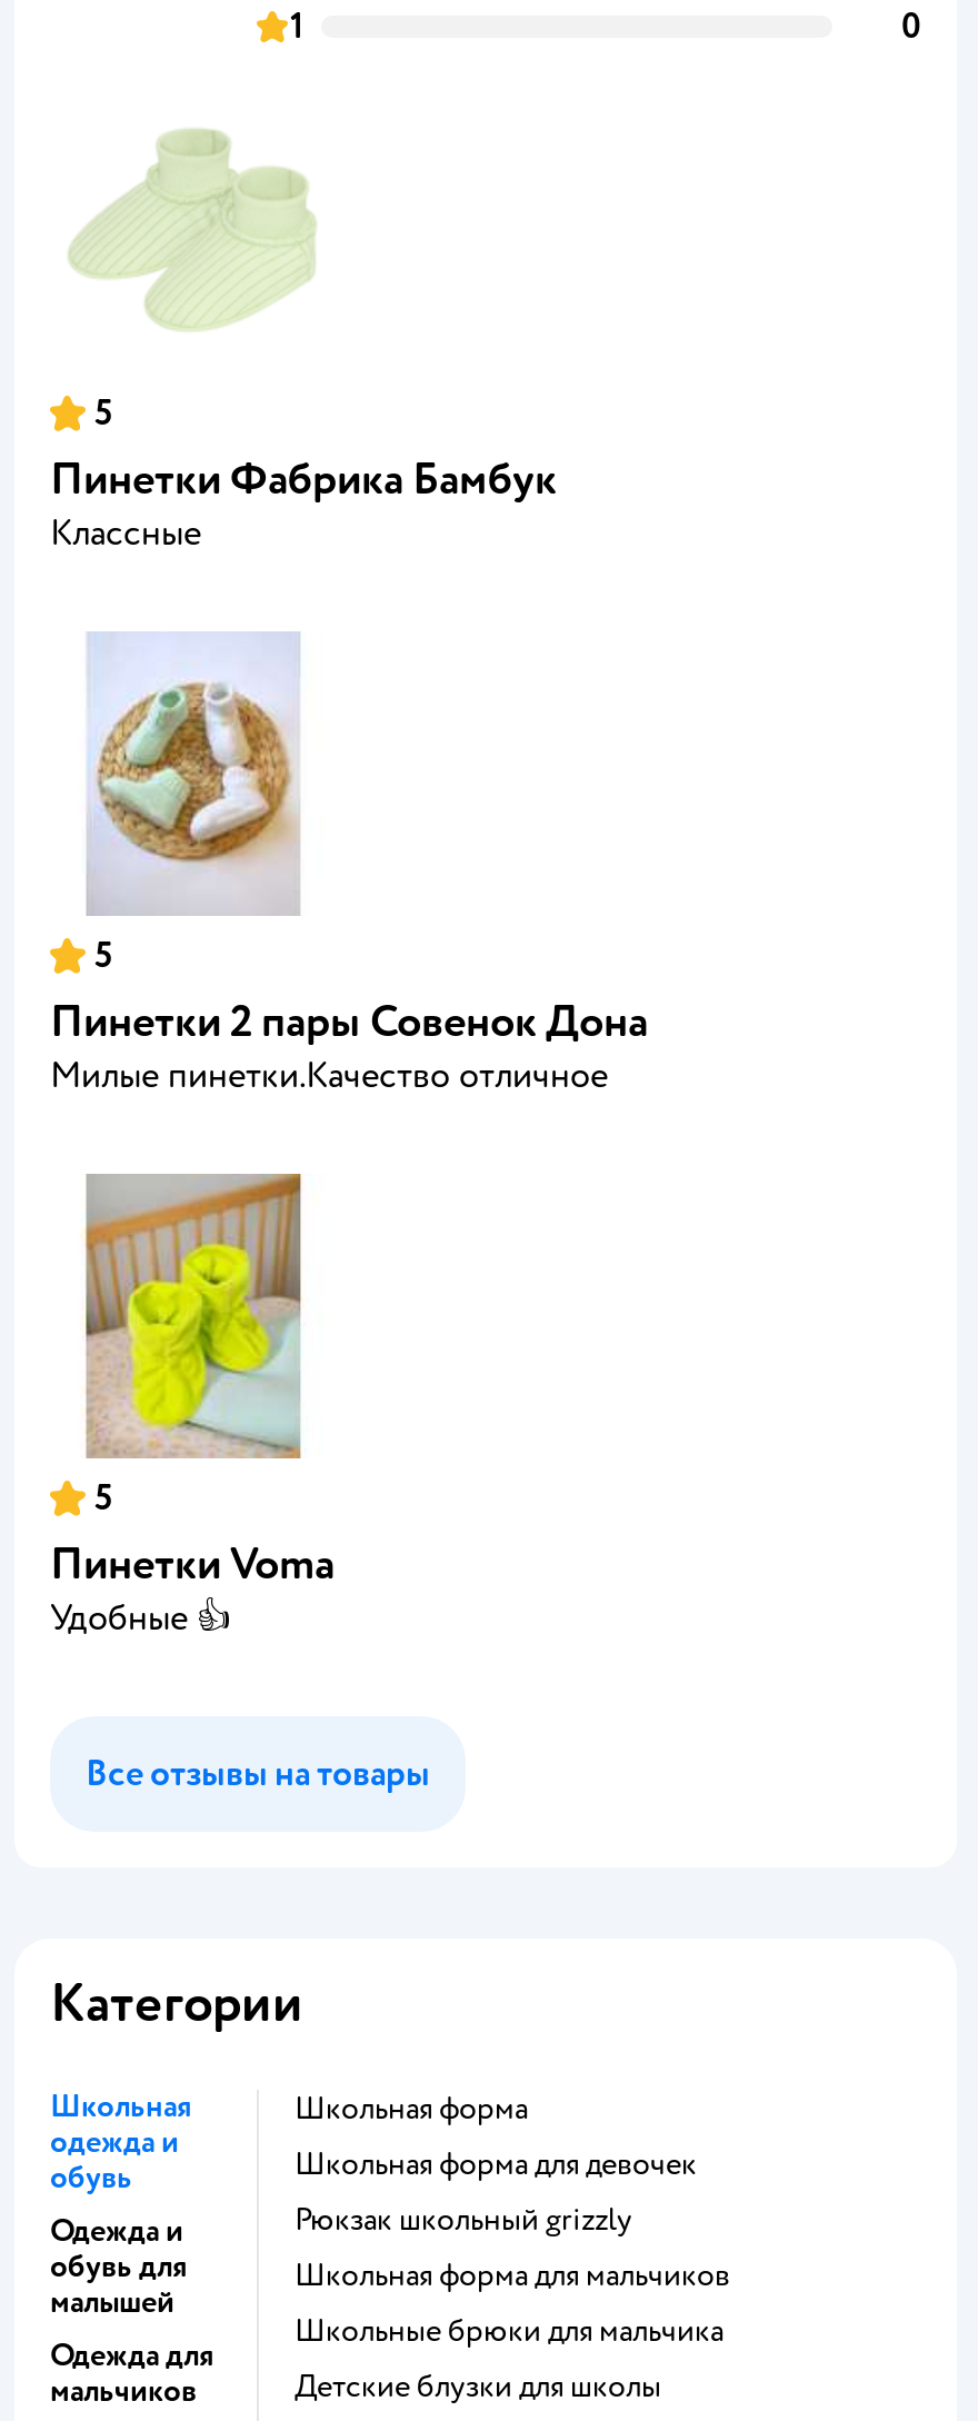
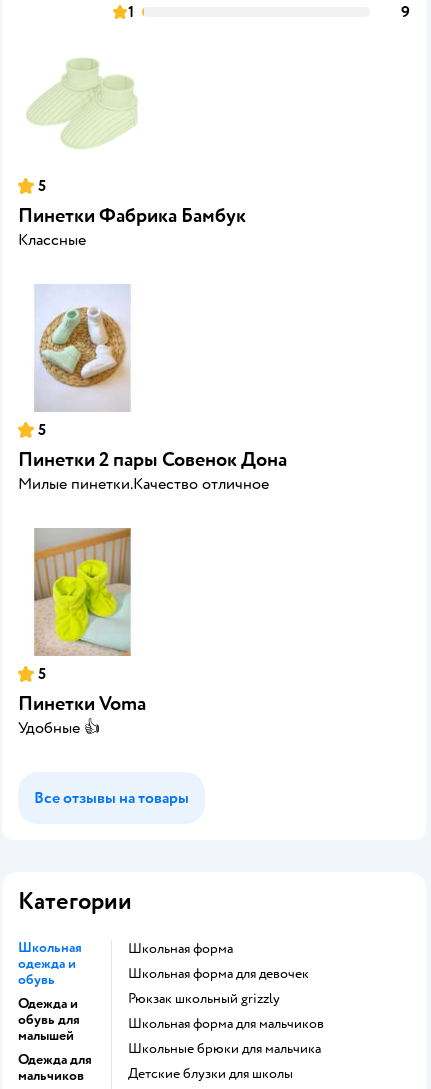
- 0
+ 9
